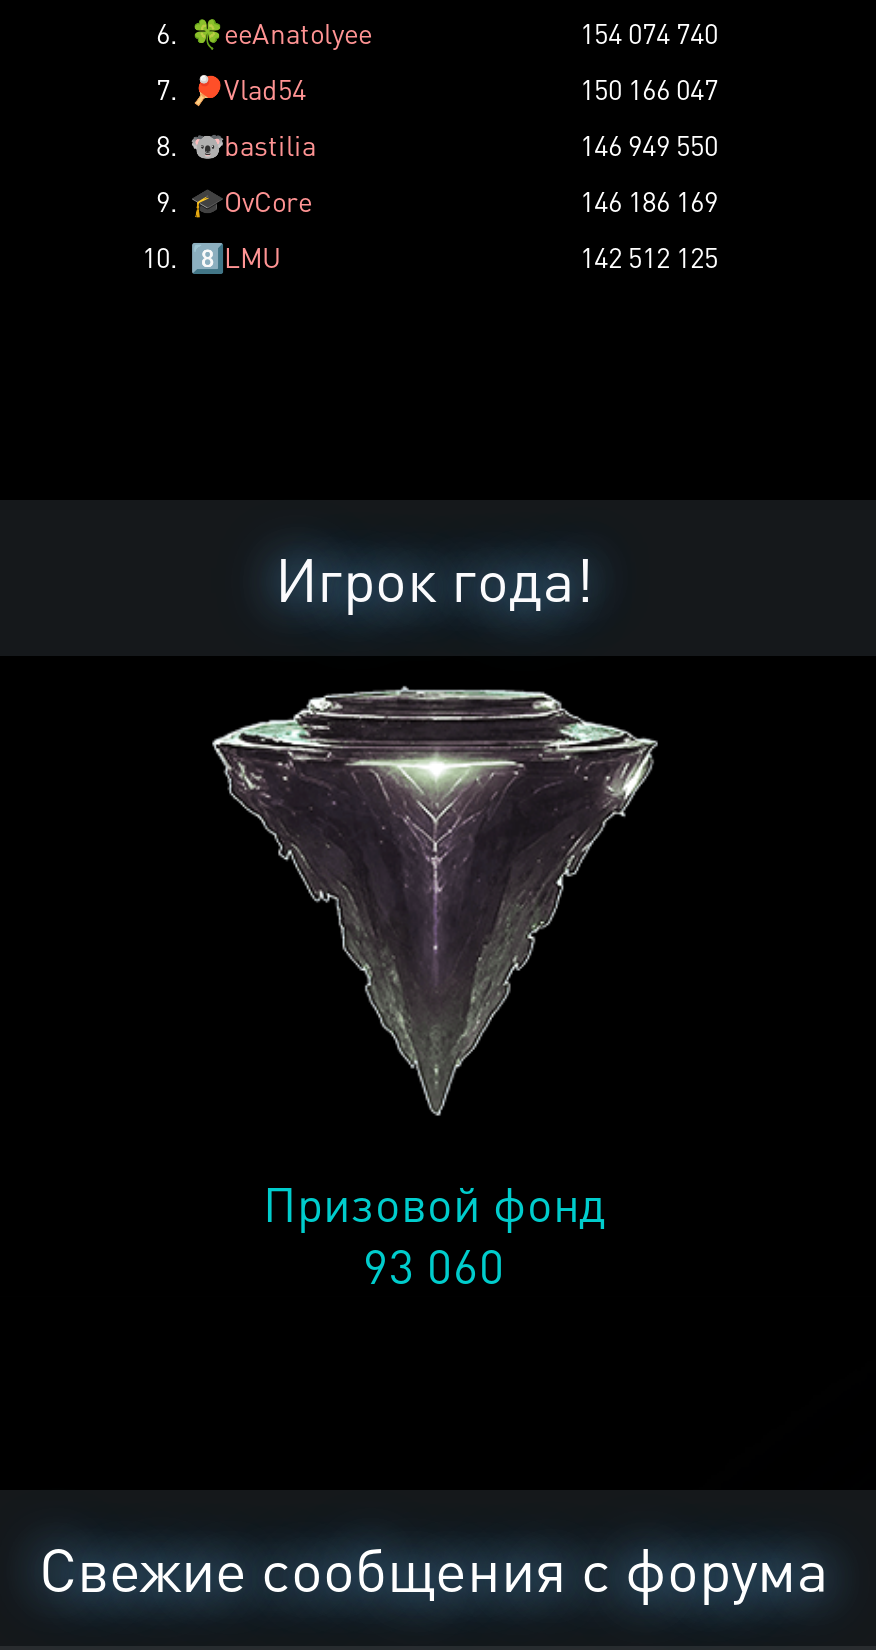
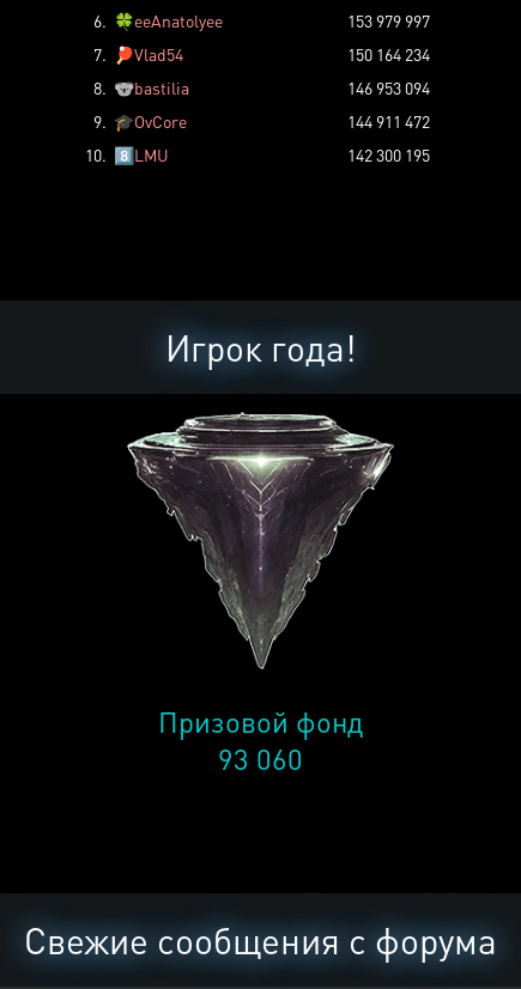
- 154 074 740
+ 153 979 997

- 150 166 047
+ 150 164 234

- 146 949 550
+ 146 953 094

- 146 186 169
+ 144 911 472

- 142 512 125
+ 142 300 195
